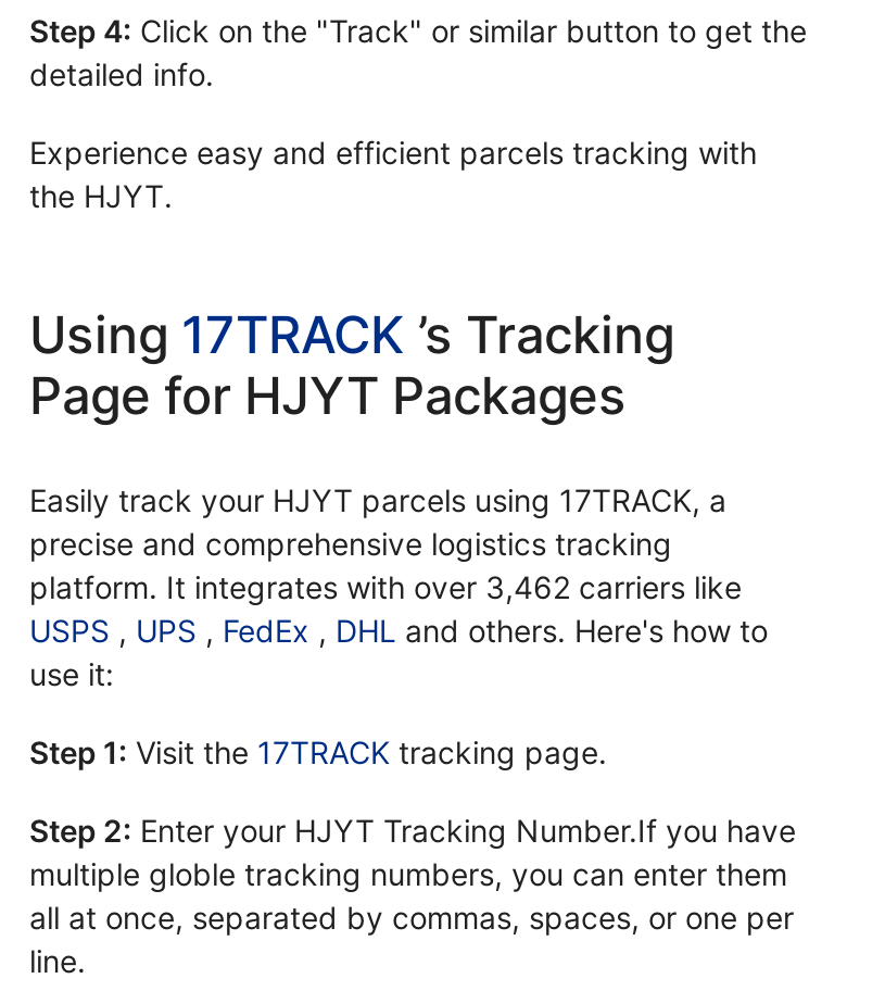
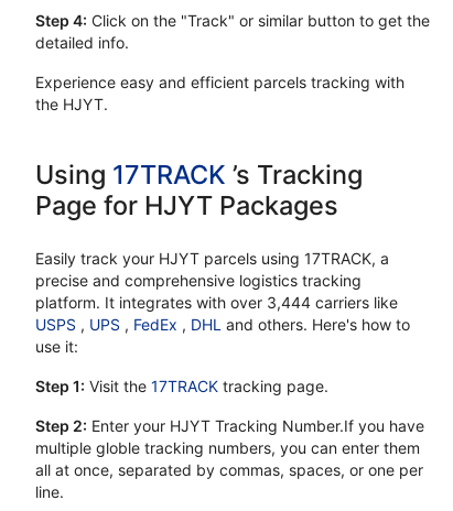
- platform. It integrates with over 3,462 carriers like
+ platform. It integrates with over 3,444 carriers like
